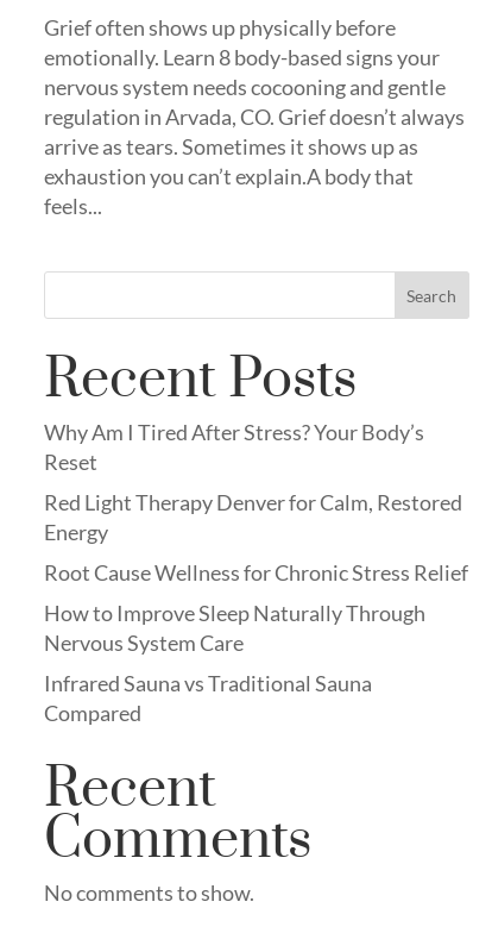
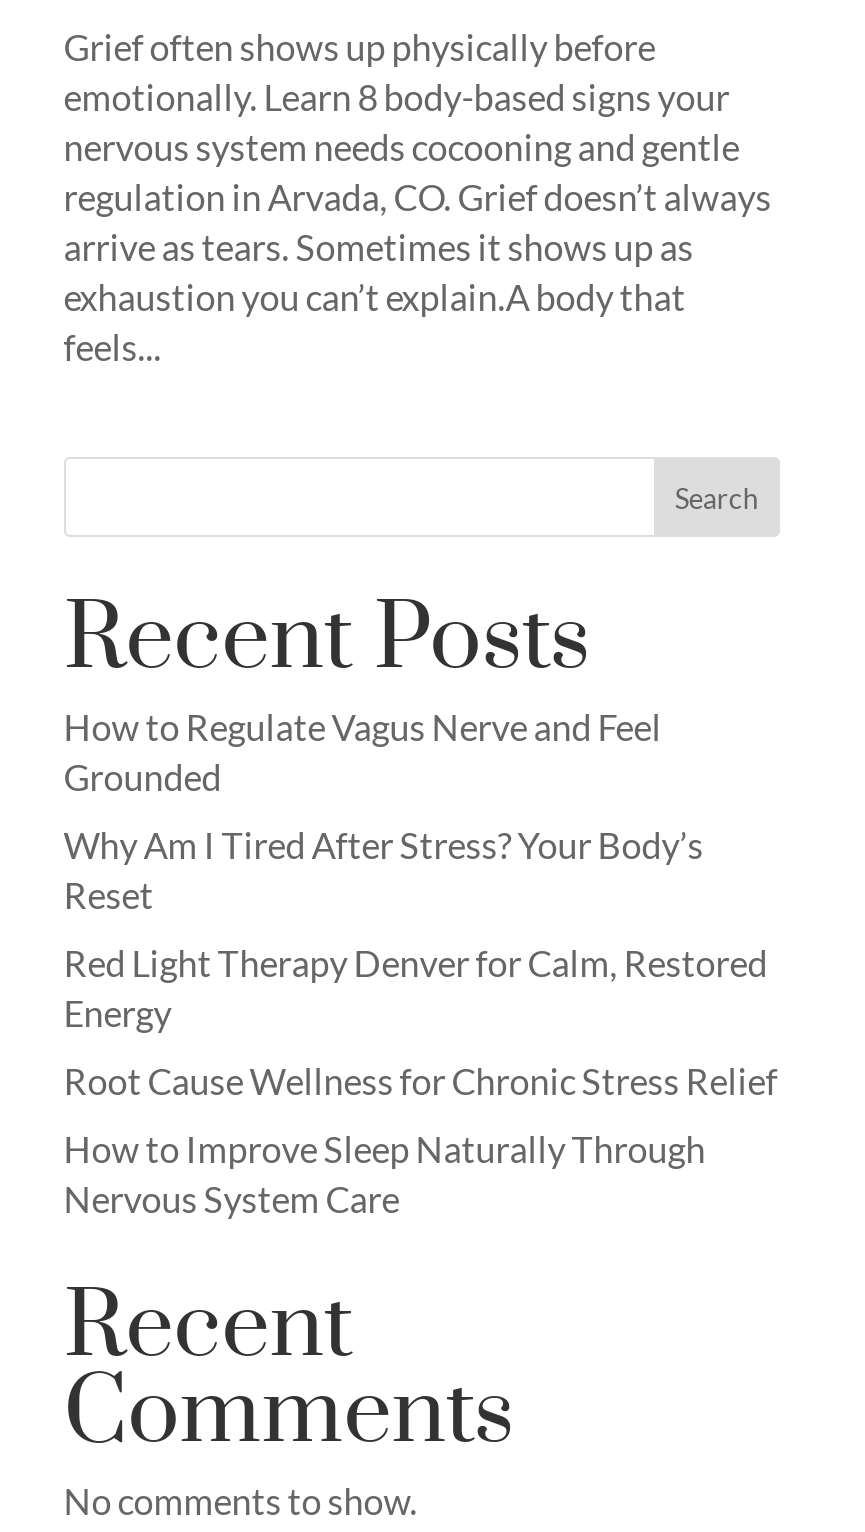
+ How to Regulate Vagus Nerve and Feel
+ Grounded

moved down: Why Am I Tired After Stress? Your Body’s | Reset | Red Light Therapy Denver for Calm, Restored | Energy | Root Cause Wellness for Chronic Stress Relief | How to Improve Sleep Naturally Through | Nervous System Care

- Infrared Sauna vs Traditional Sauna
- Compared
